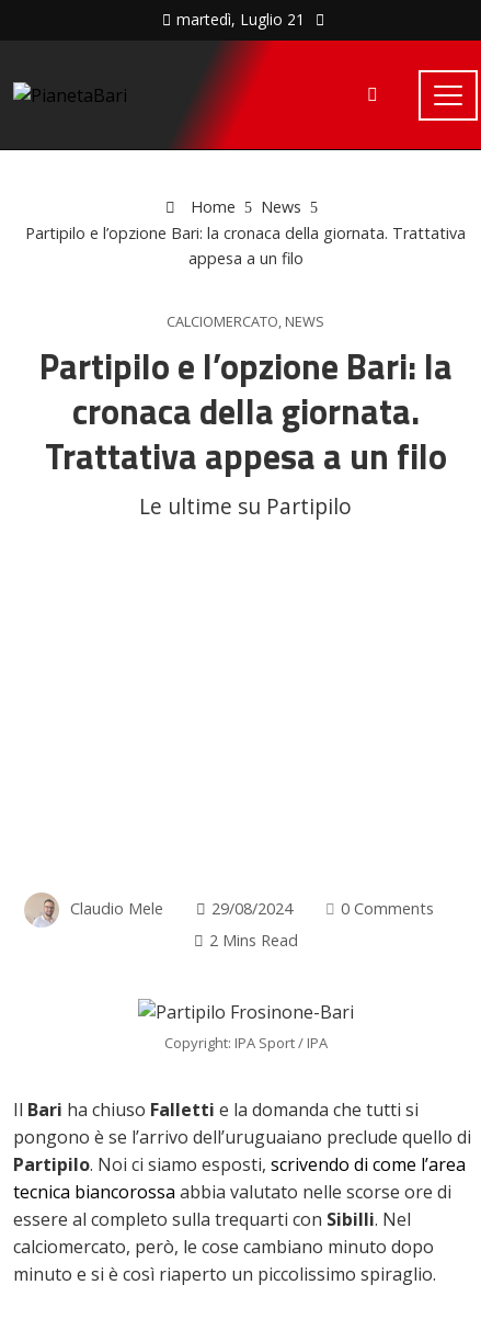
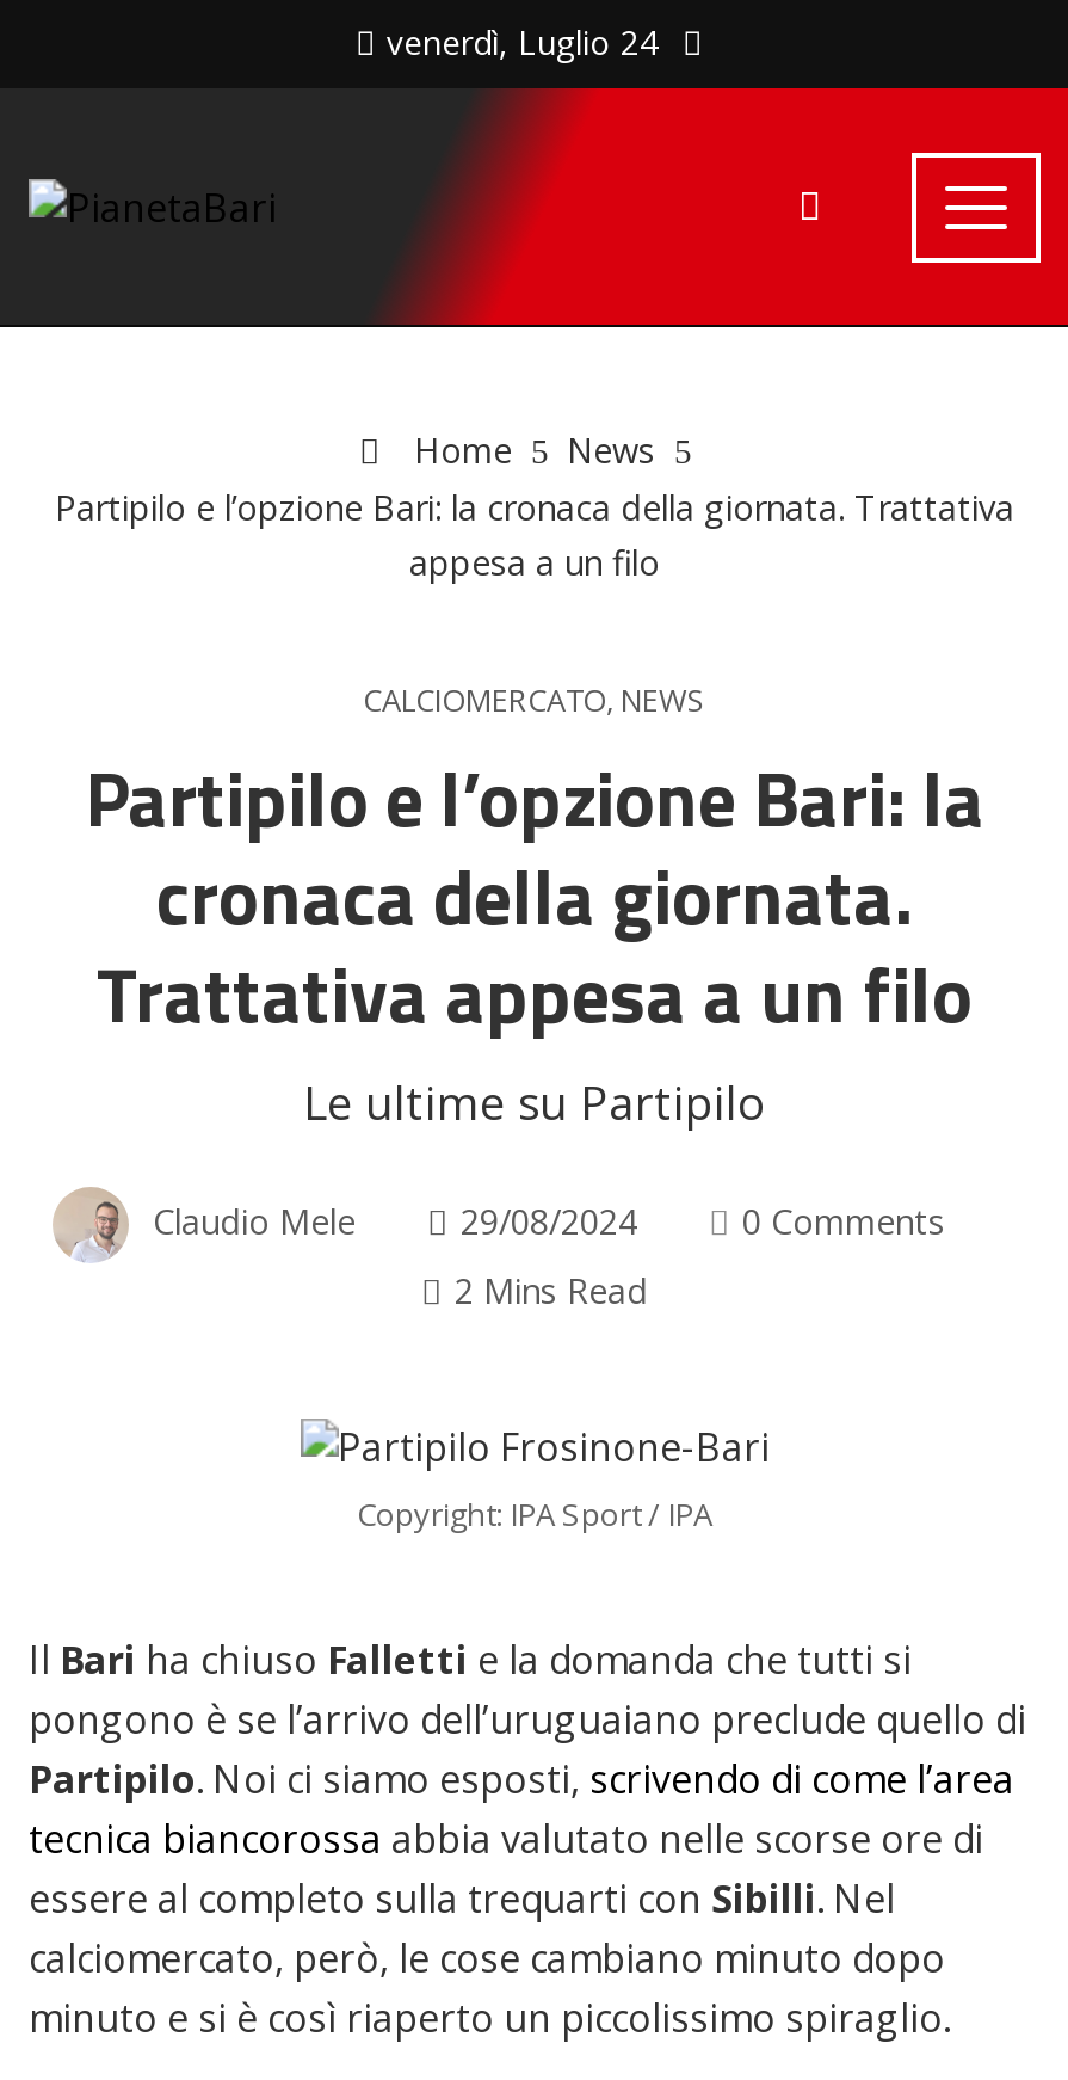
- martedì, Luglio 21
+ venerdì, Luglio 24
